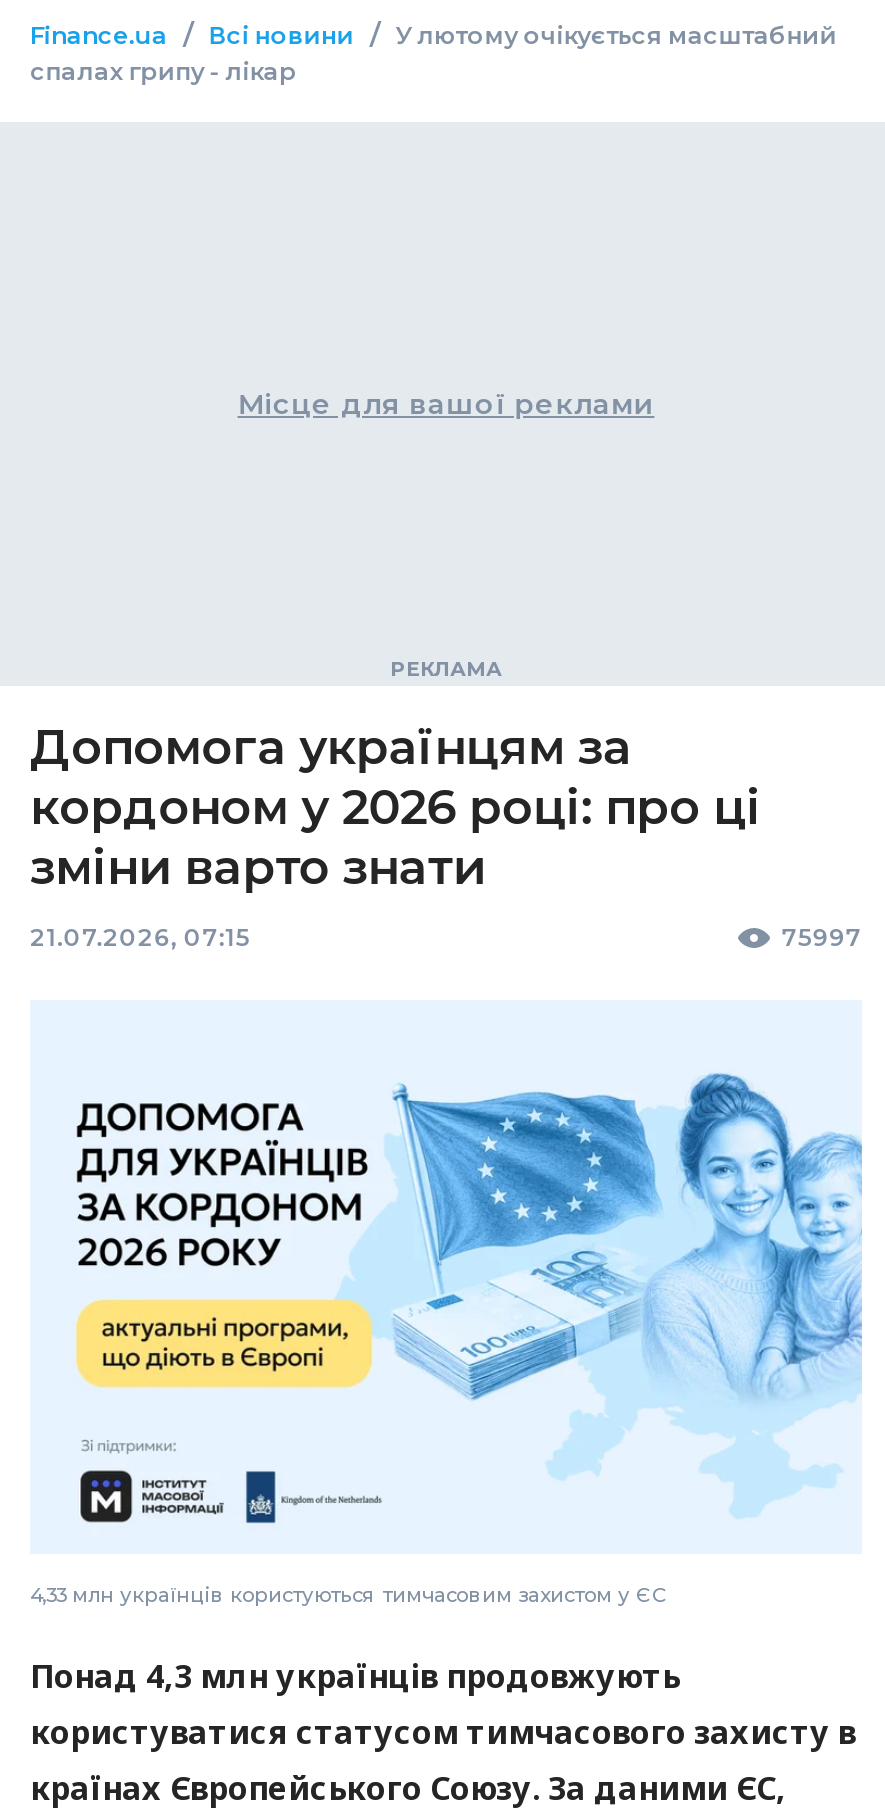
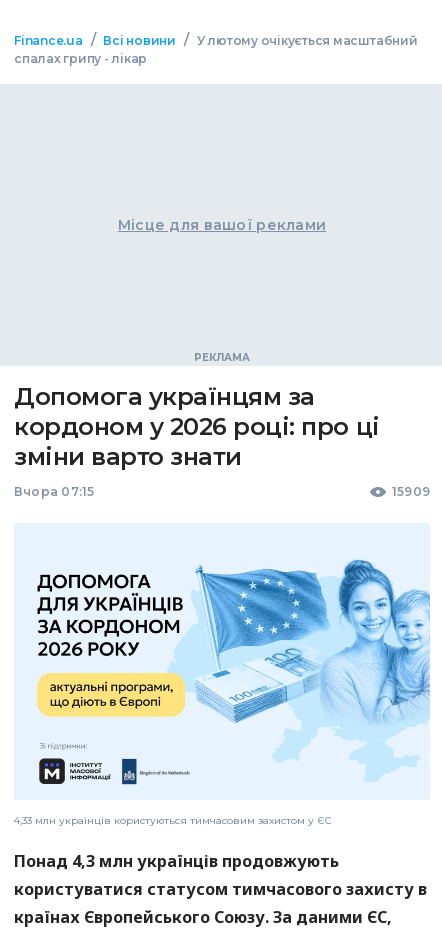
- 21.07.2026, 07:15
- 75997
+ Вчора 07:15
+ 15909
